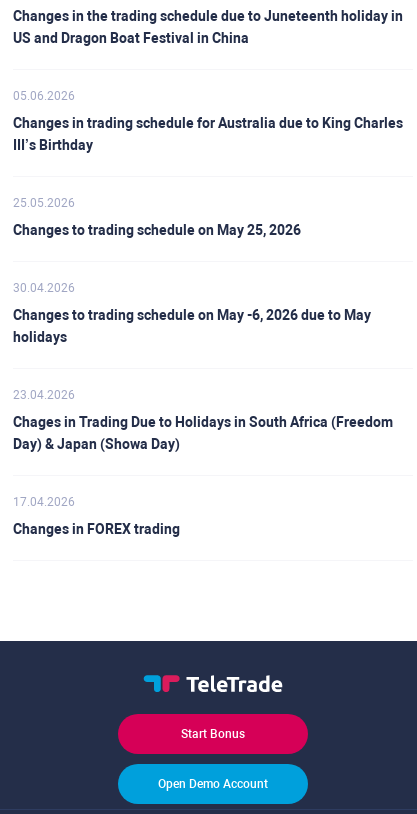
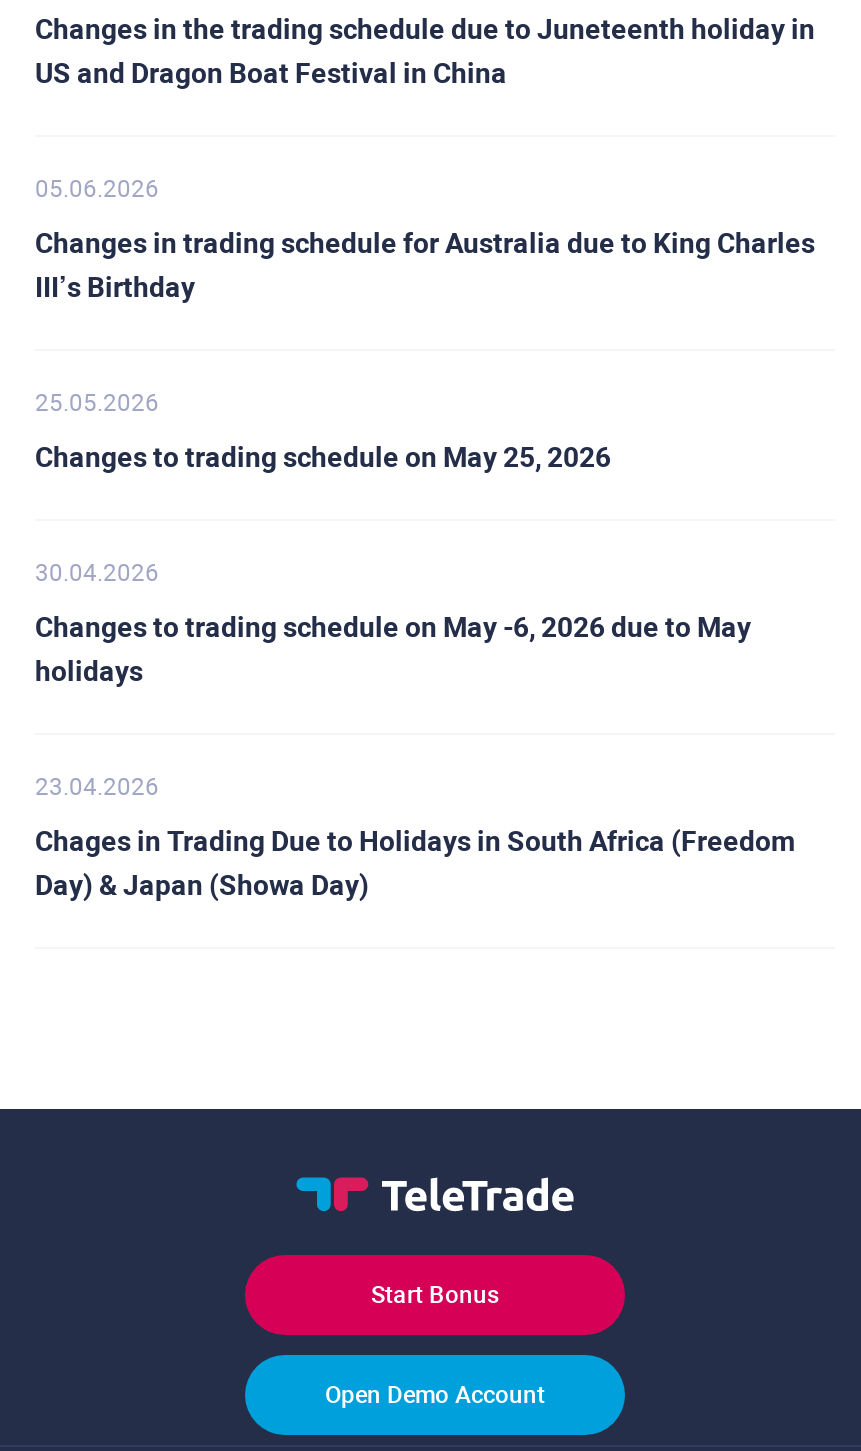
- 17.04.2026
- Changes in FOREX trading
